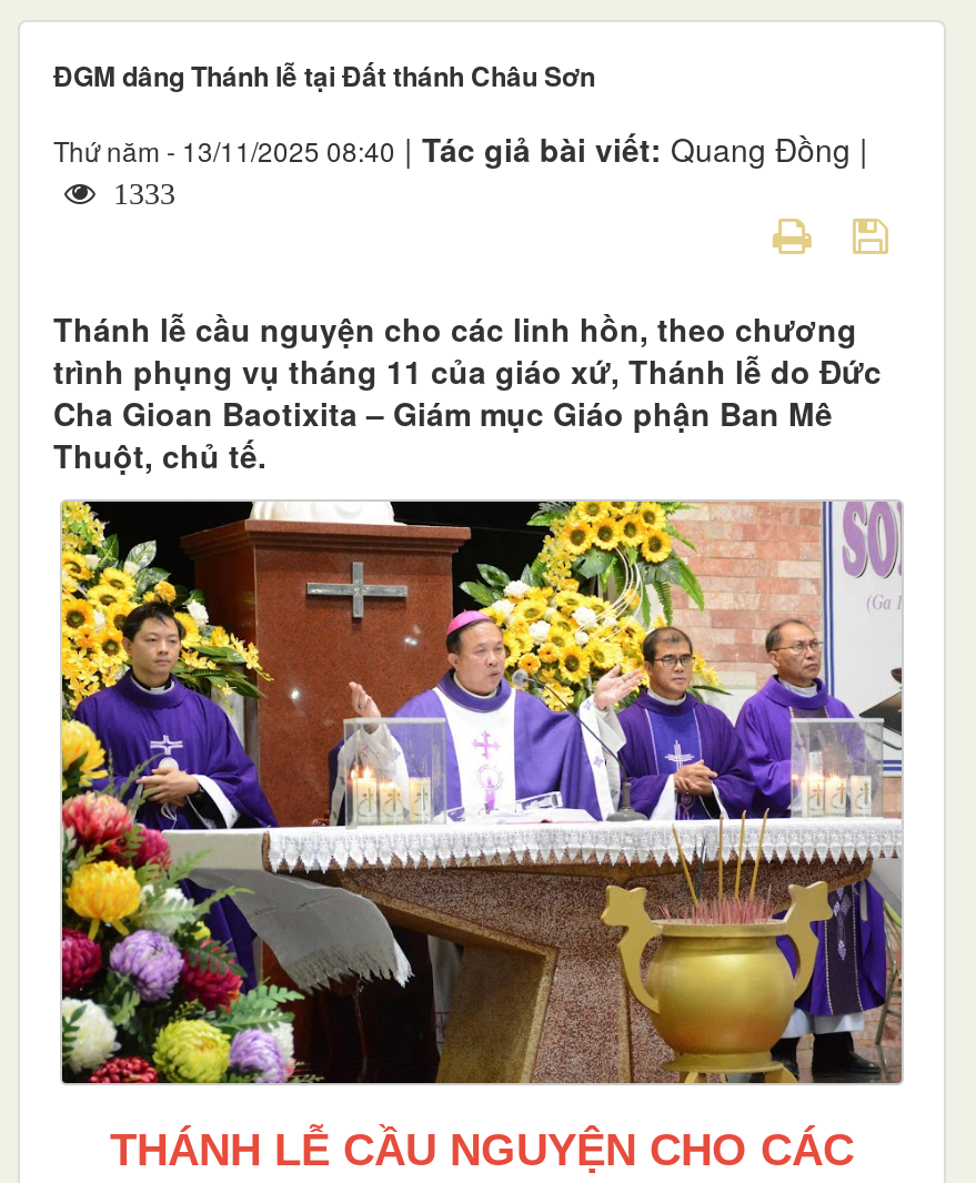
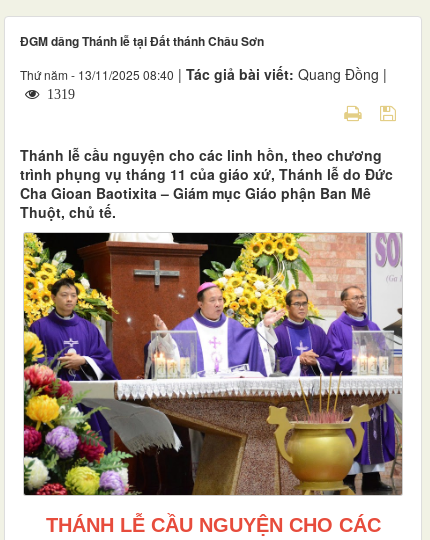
- 1333
+ 1319
